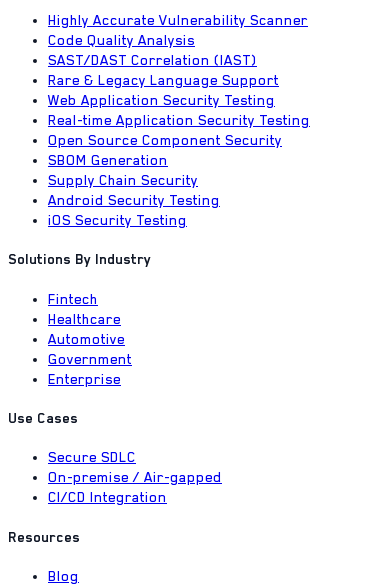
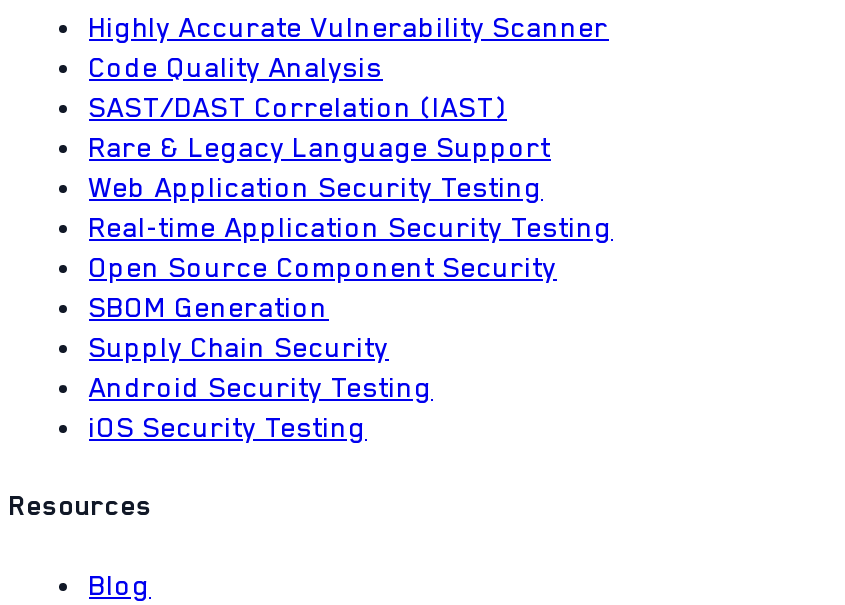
- Solutions By Industry
- Fintech
- Healthcare
- Automotive
- Government
- Enterprise
- Use Cases
- Secure SDLC
- On-premise / Air-gapped
- CI/CD Integration
